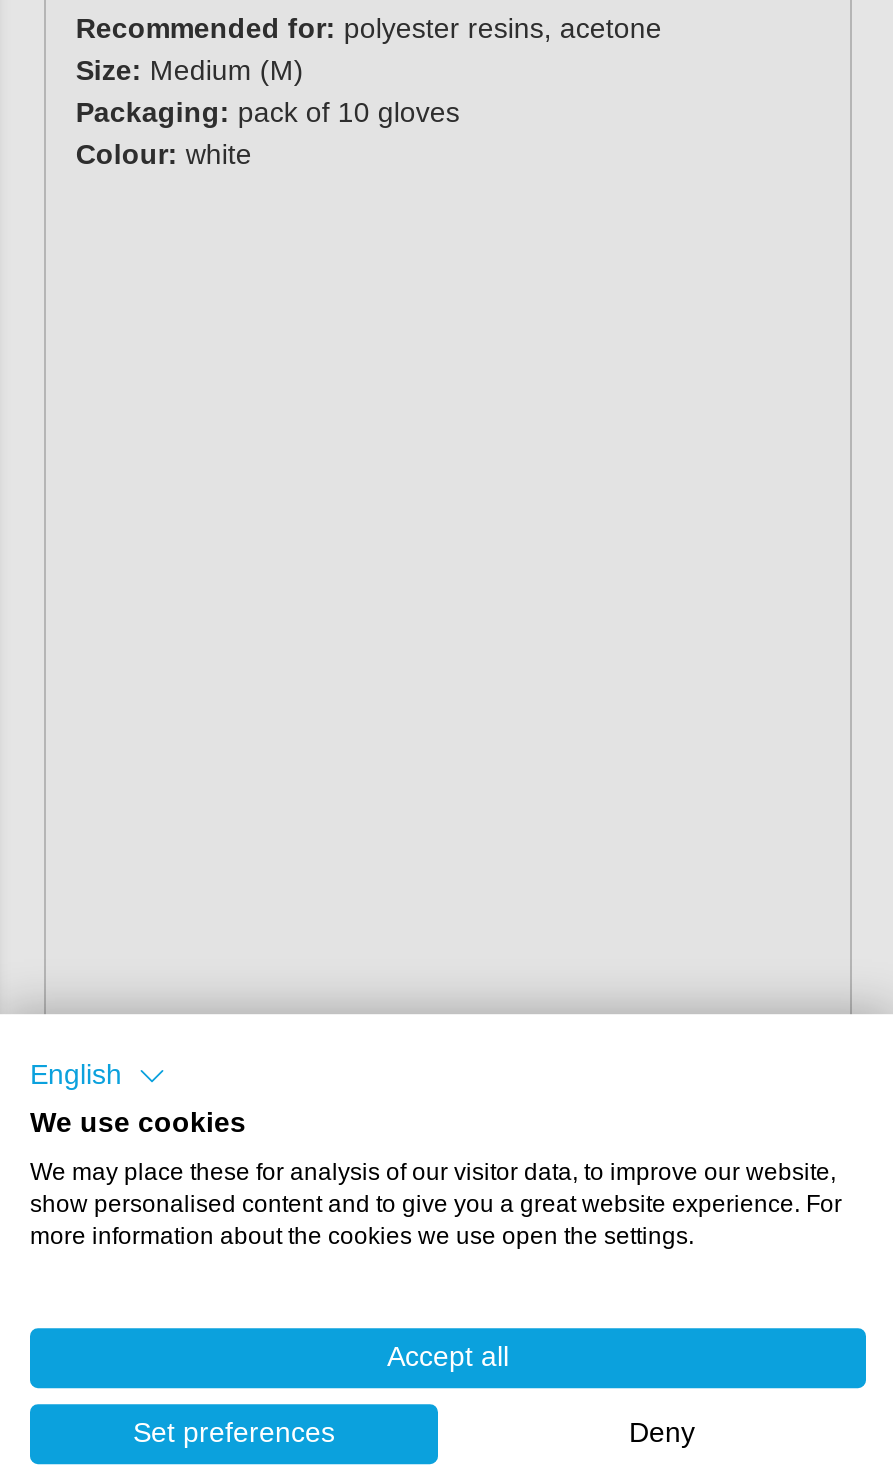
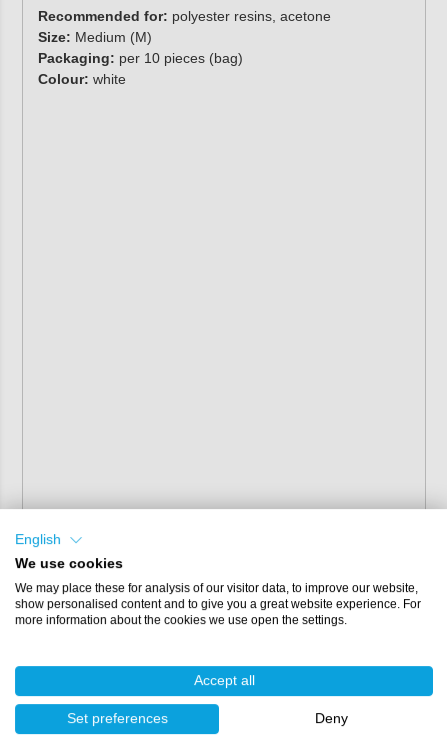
- Packaging: pack of 10 gloves
+ Packaging: per 10 pieces (bag)
